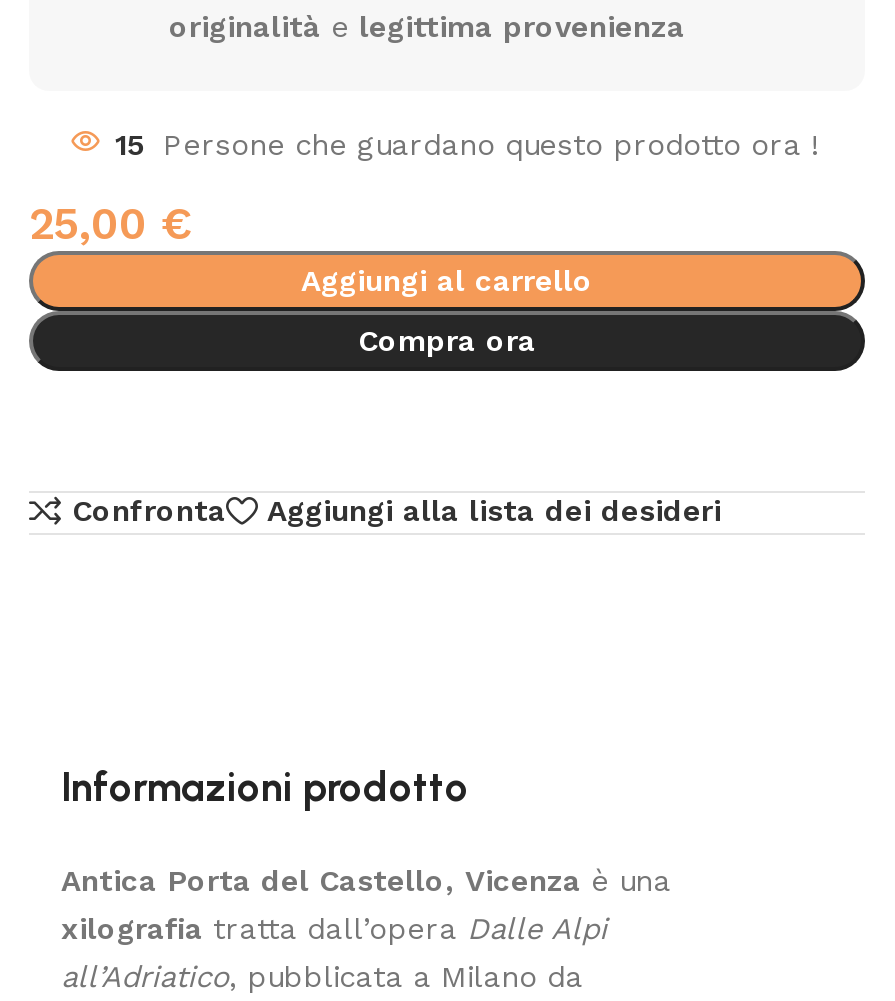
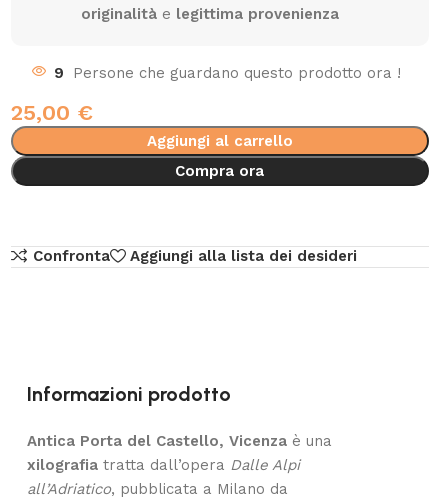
- 15 Persone che guardano questo prodotto ora !
+ 9 Persone che guardano questo prodotto ora !
